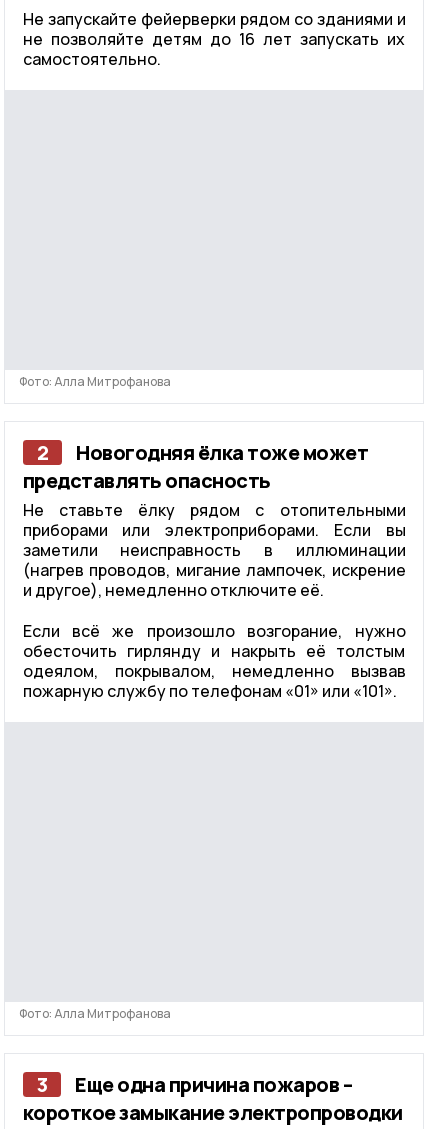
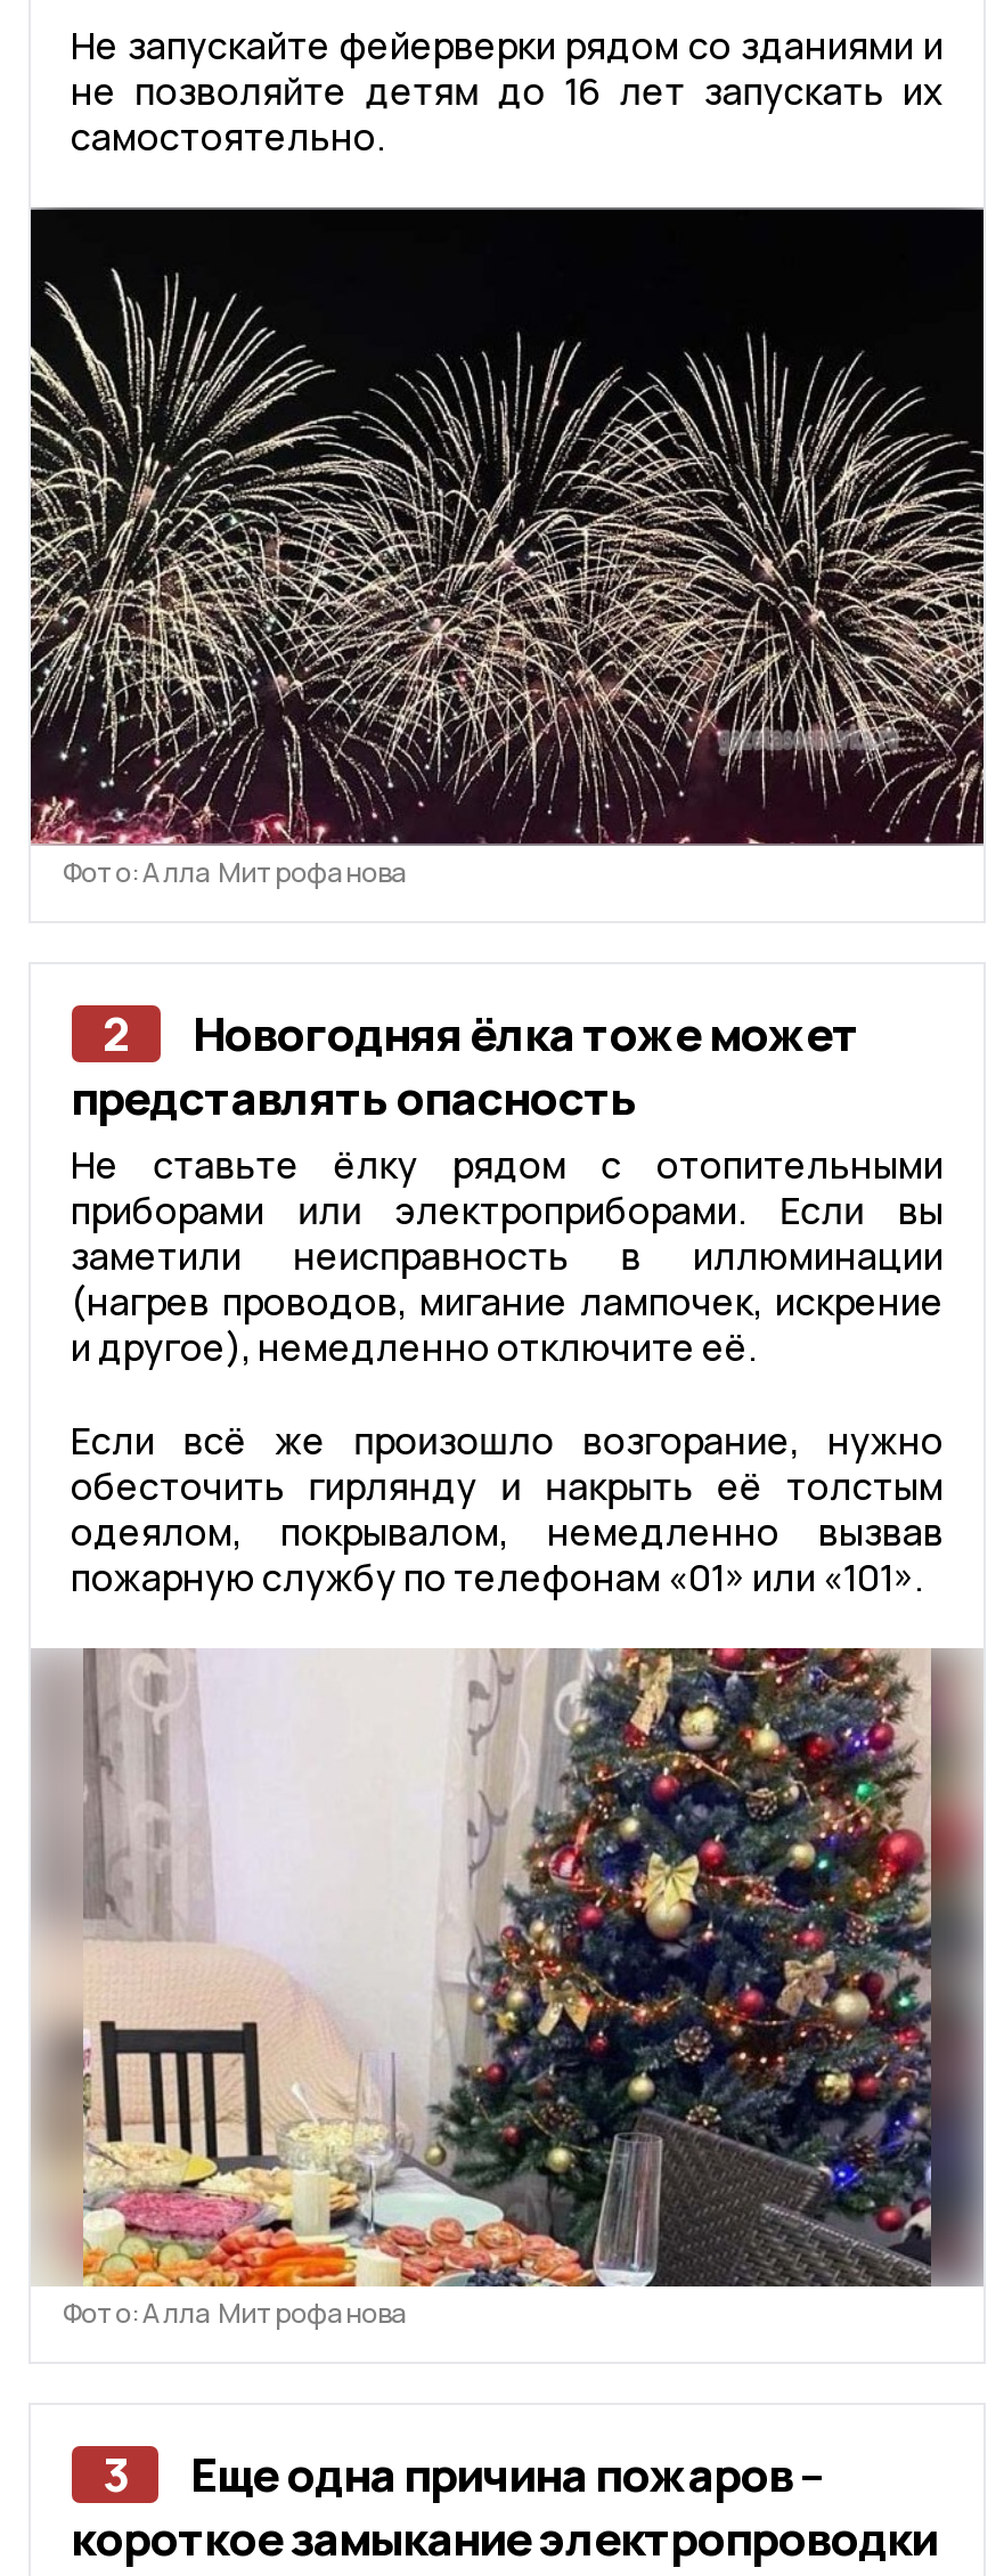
+ [image]

+ [image]
